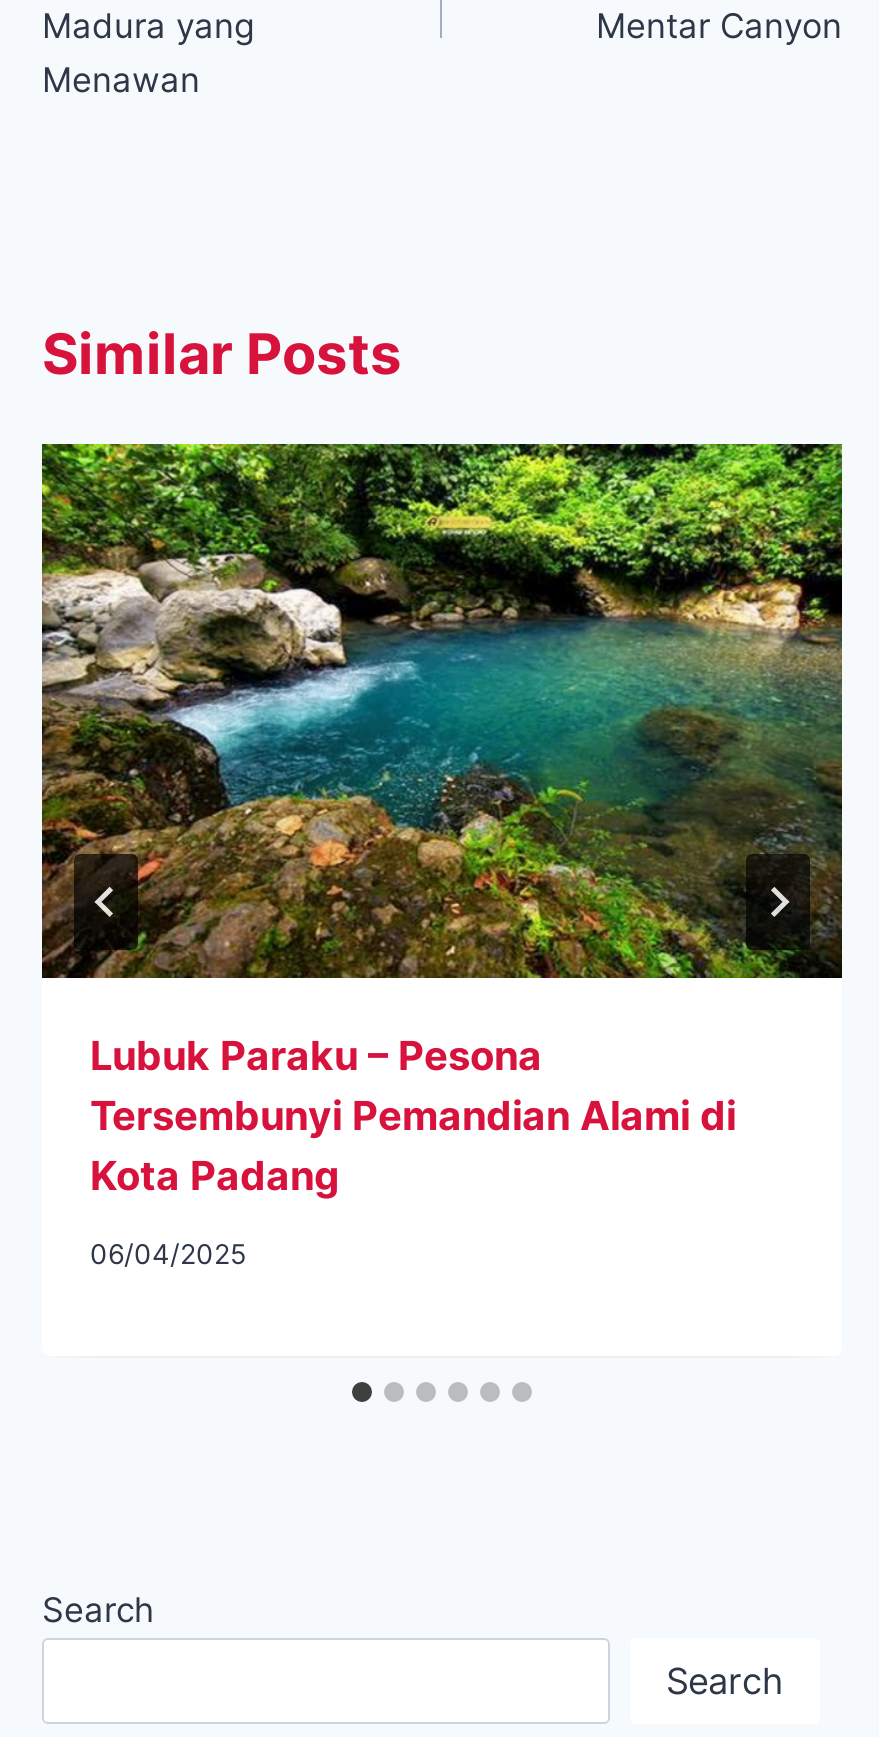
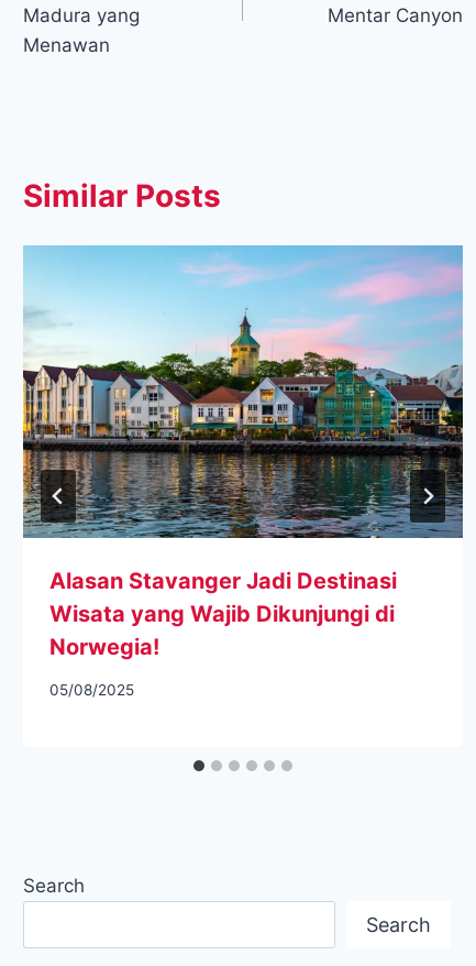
- [image]
- Lubuk Paraku – Pesona
- Tersembunyi Pemandian Alami di
- Kota Padang
+ [image]
+ Alasan Stavanger Jadi Destinasi
+ Wisata yang Wajib Dikunjungi di
+ Norwegia!

- 06/04/2025
+ 05/08/2025
